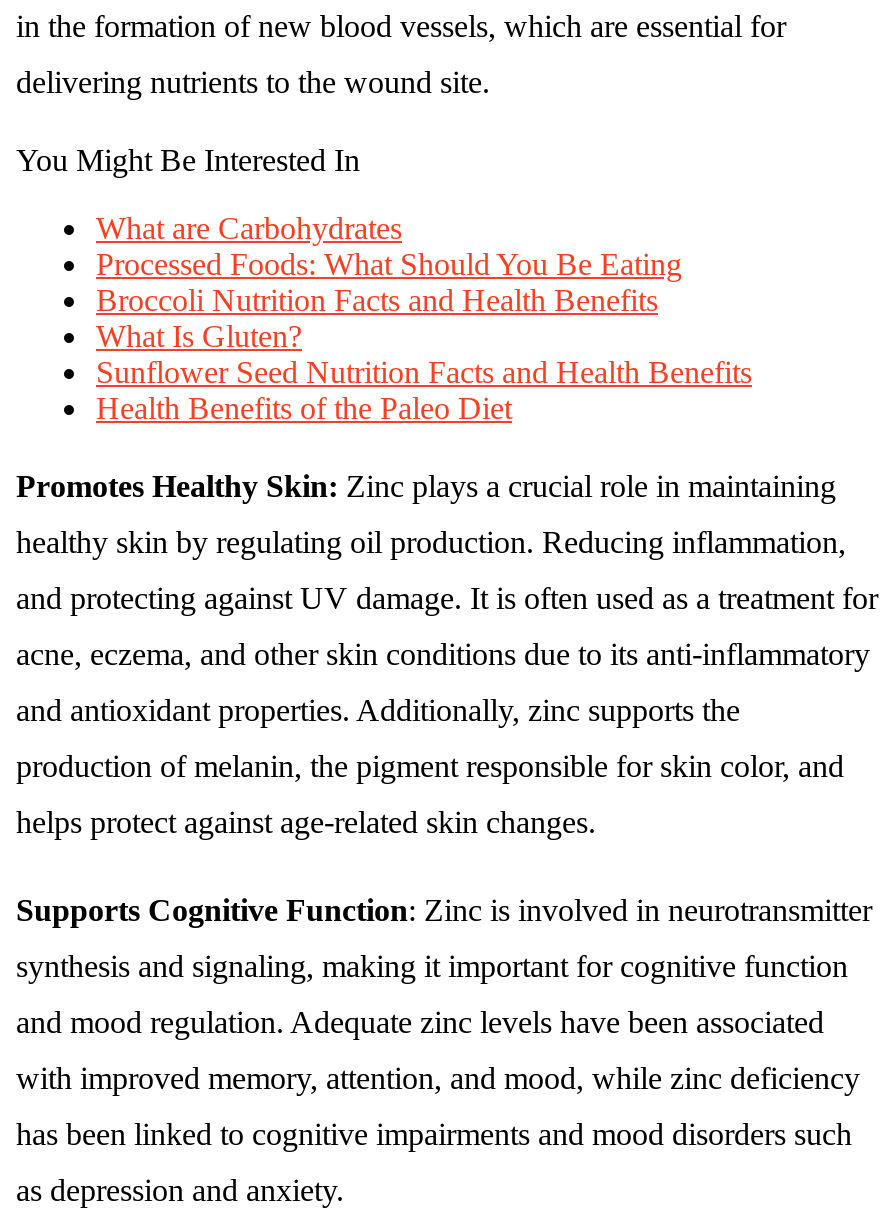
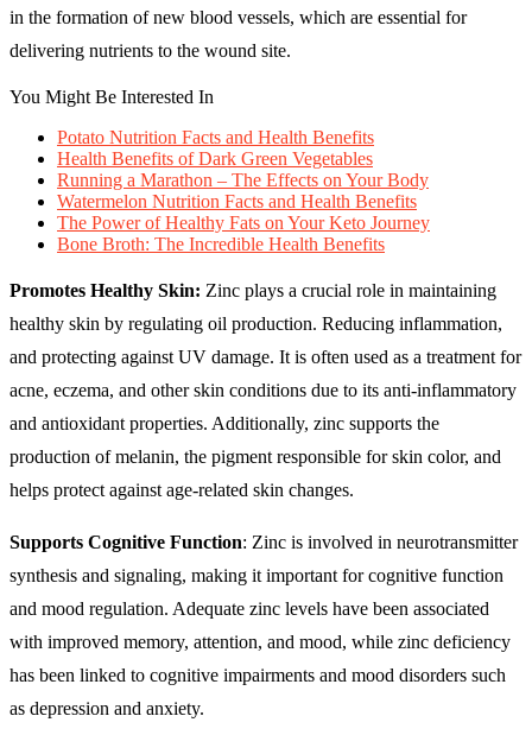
- What are Carbohydrates
- Processed Foods: What Should You Be Eating
- Broccoli Nutrition Facts and Health Benefits
- What Is Gluten?
- Sunflower Seed Nutrition Facts and Health Benefits
- Health Benefits of the Paleo Diet
+ Potato Nutrition Facts and Health Benefits
+ Health Benefits of Dark Green Vegetables
+ Running a Marathon – The Effects on Your Body
+ Watermelon Nutrition Facts and Health Benefits
+ The Power of Healthy Fats on Your Keto Journey
+ Bone Broth: The Incredible Health Benefits
